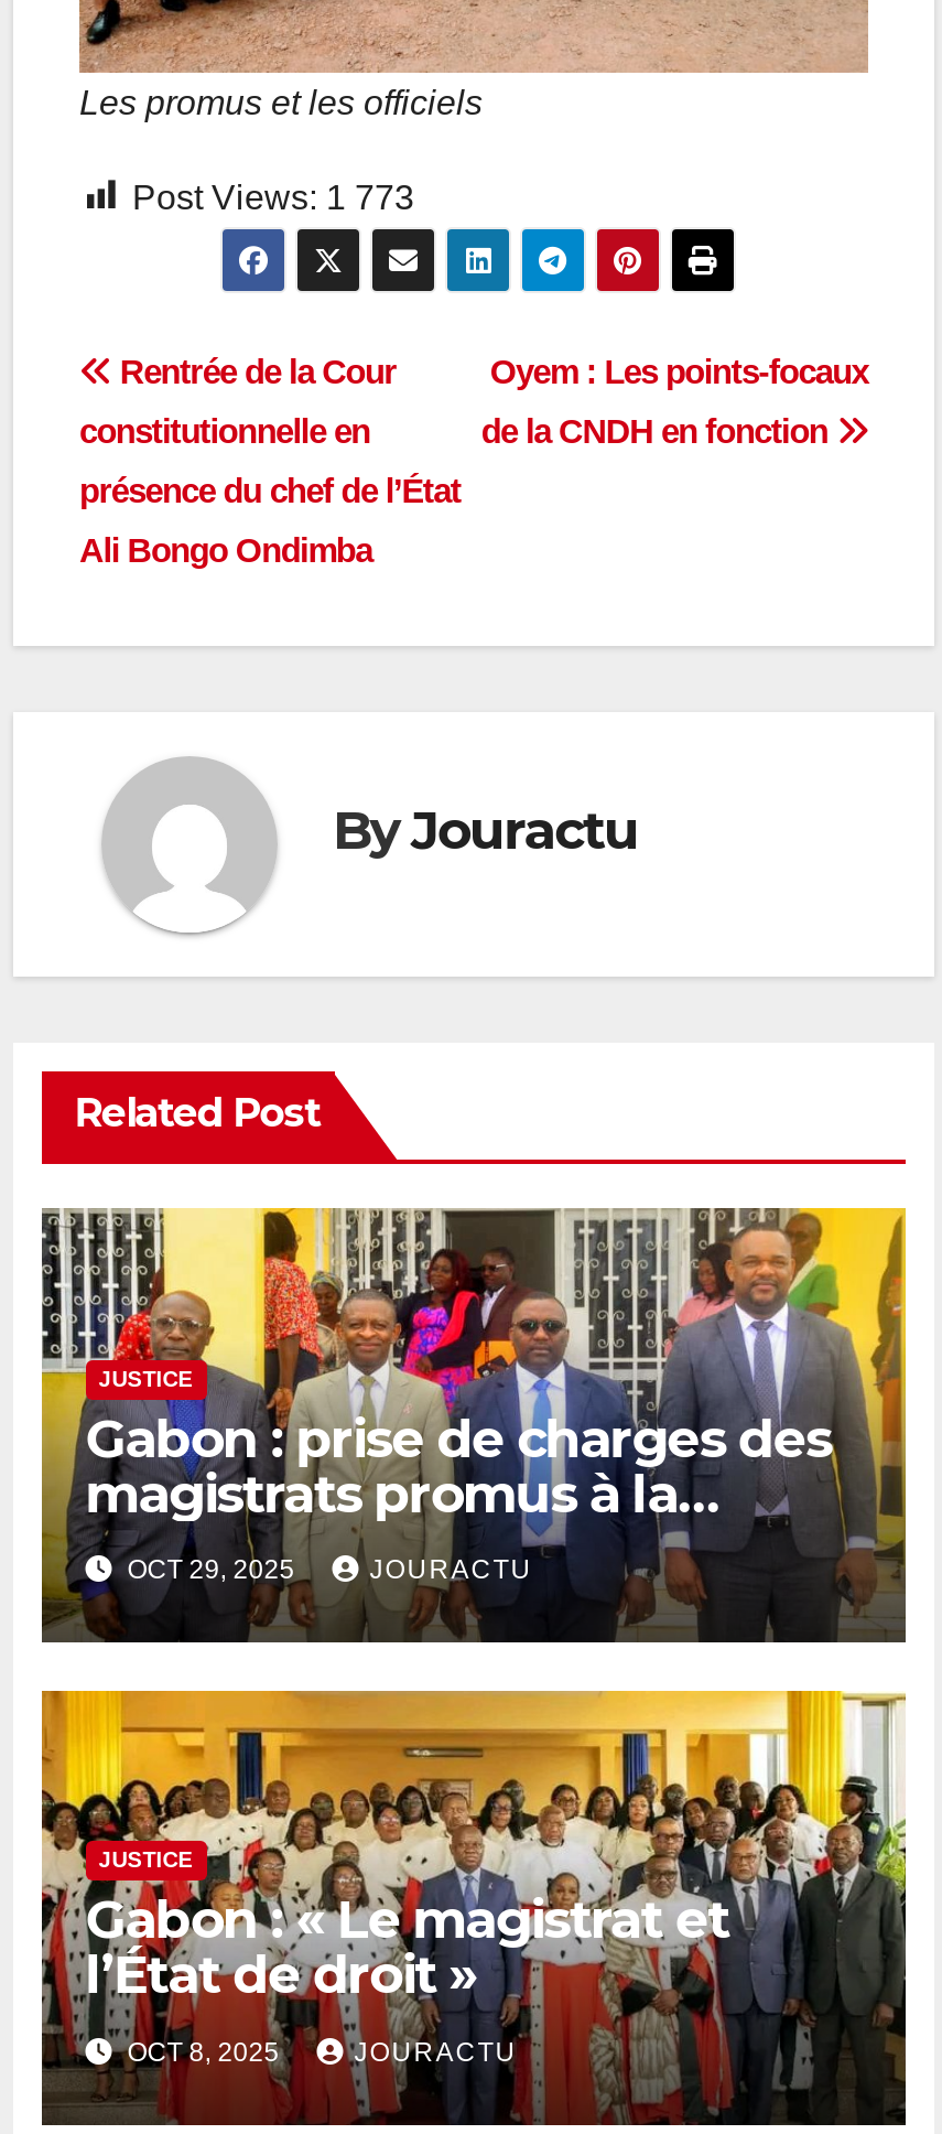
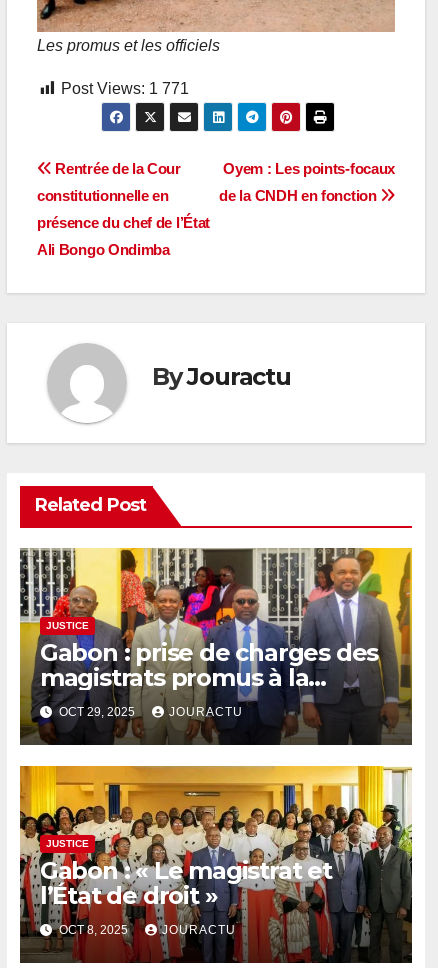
- Post Views: 1 773
+ Post Views: 1 771
